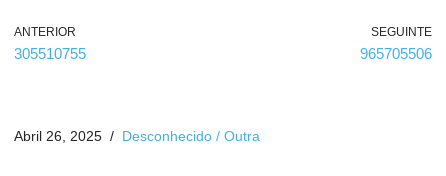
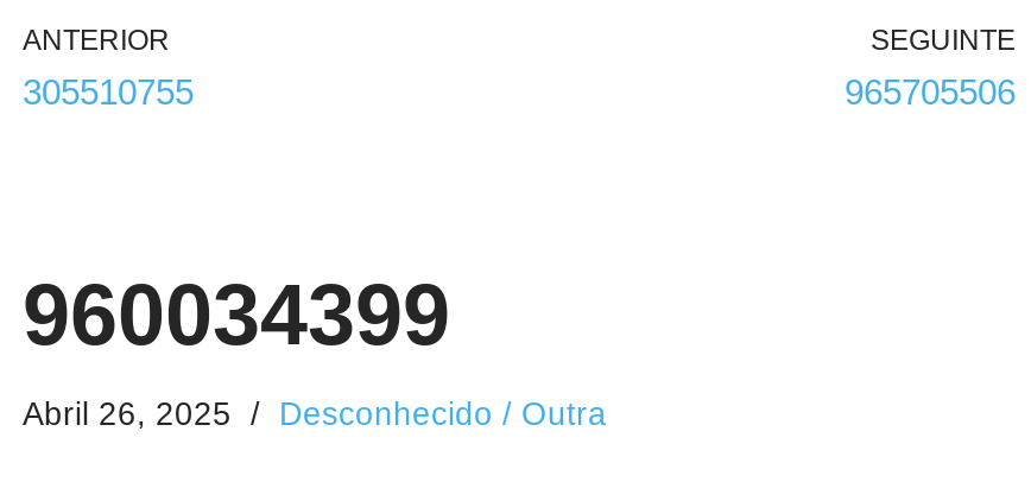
+ 960034399
